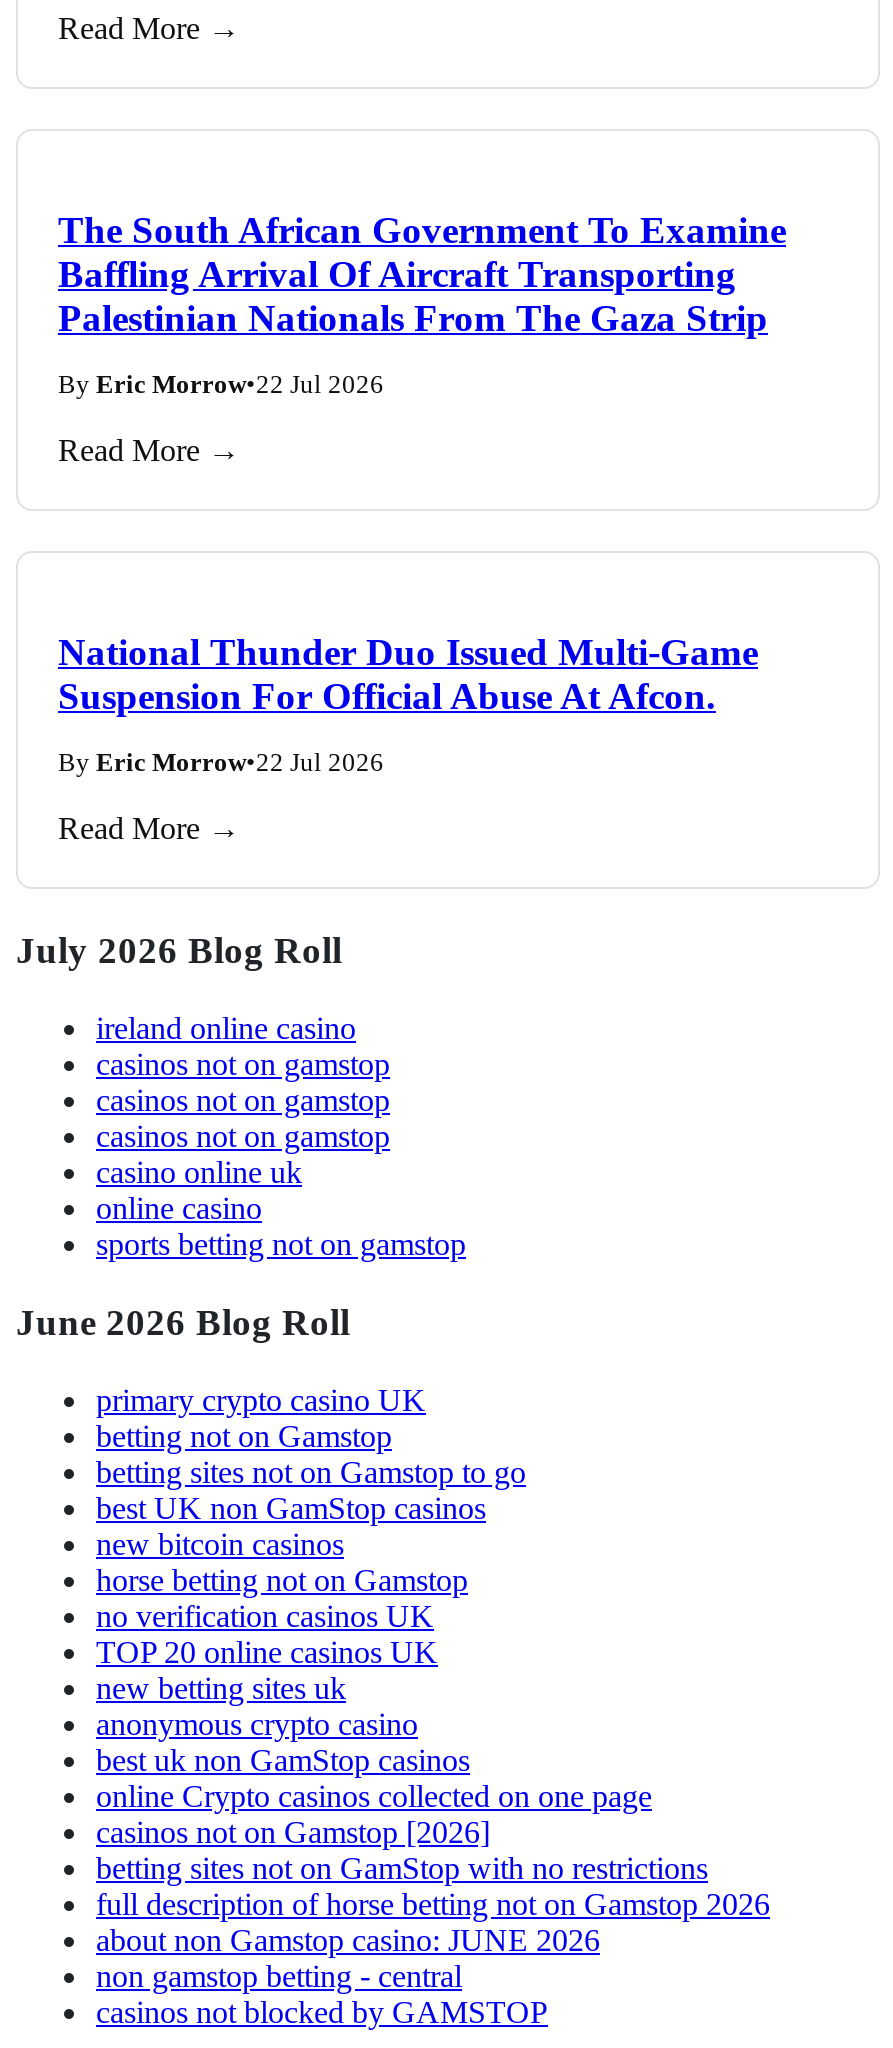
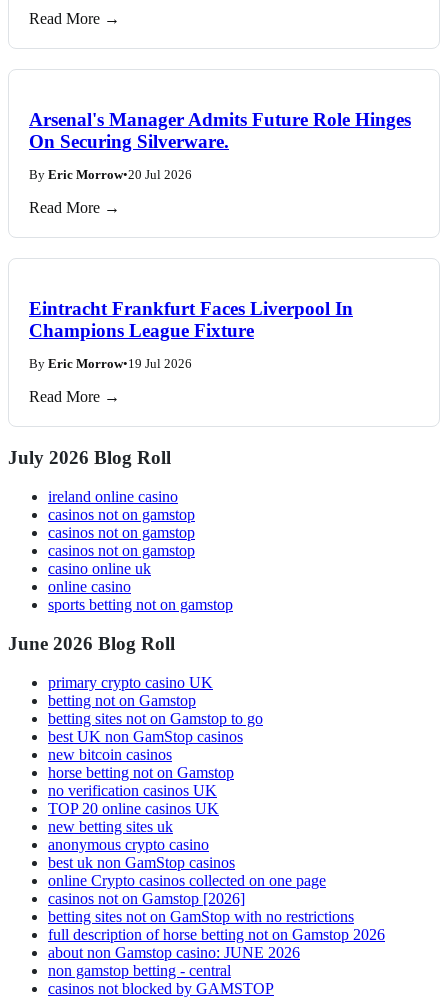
- The South African Government To Examine
- Baffling Arrival Of Aircraft Transporting
- Palestinian Nationals From The Gaza Strip
+ Arsenal's Manager Admits Future Role Hinges
+ On Securing Silverware.

- By Eric Morrow•22 Jul 2026
+ By Eric Morrow•20 Jul 2026

- National Thunder Duo Issued Multi-Game
- Suspension For Official Abuse At Afcon.
+ Eintracht Frankfurt Faces Liverpool In
+ Champions League Fixture

- By Eric Morrow•22 Jul 2026
+ By Eric Morrow•19 Jul 2026
